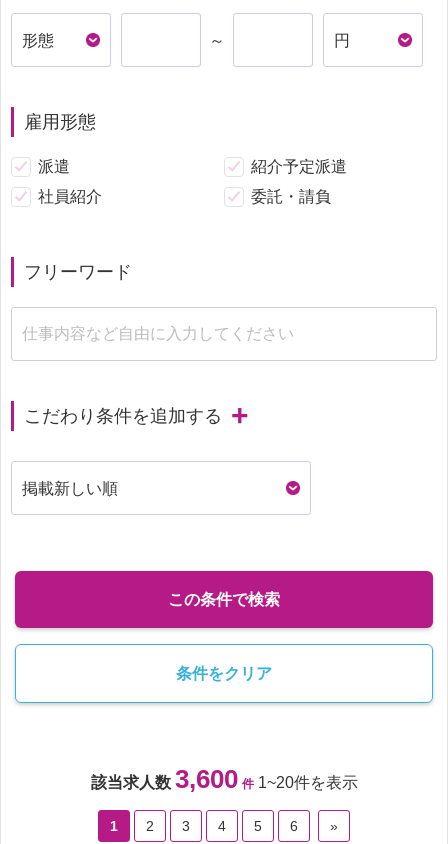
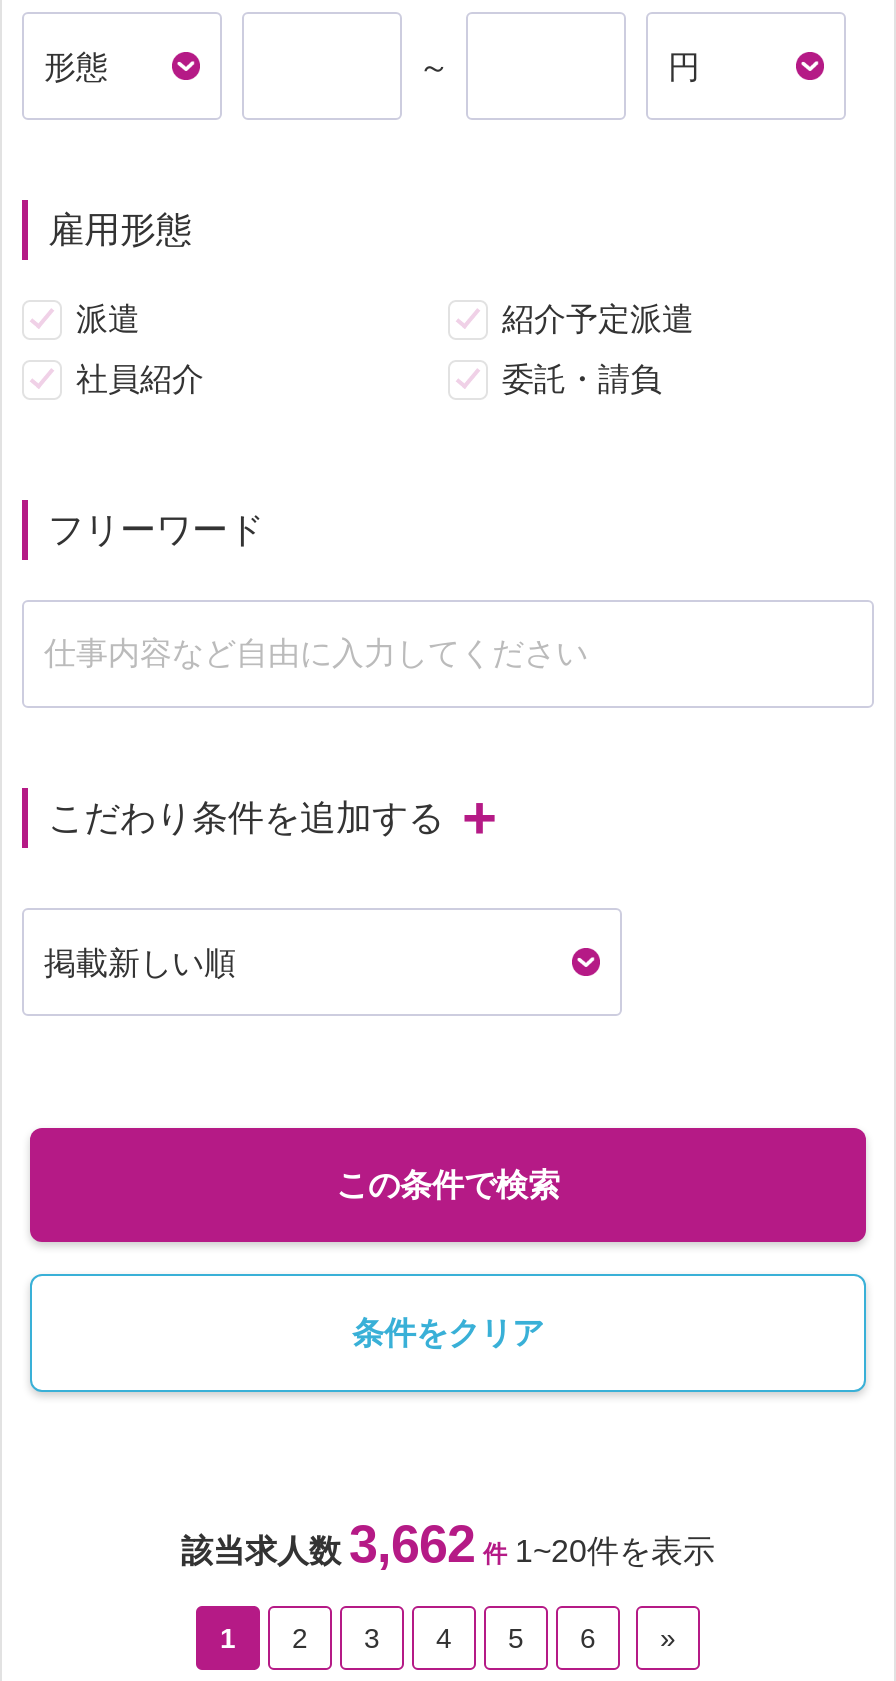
- 該当求人数3,600 件 1~20件を表示
+ 該当求人数3,662 件 1~20件を表示
